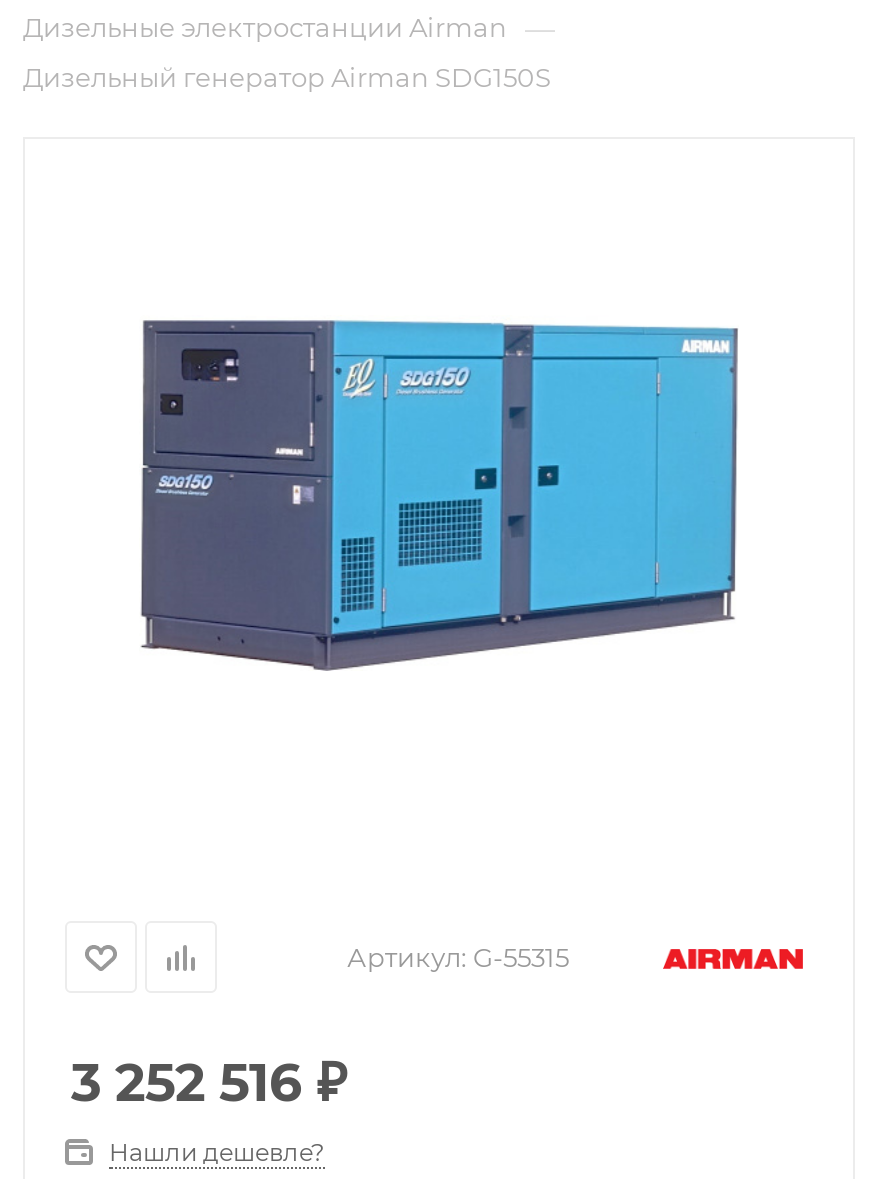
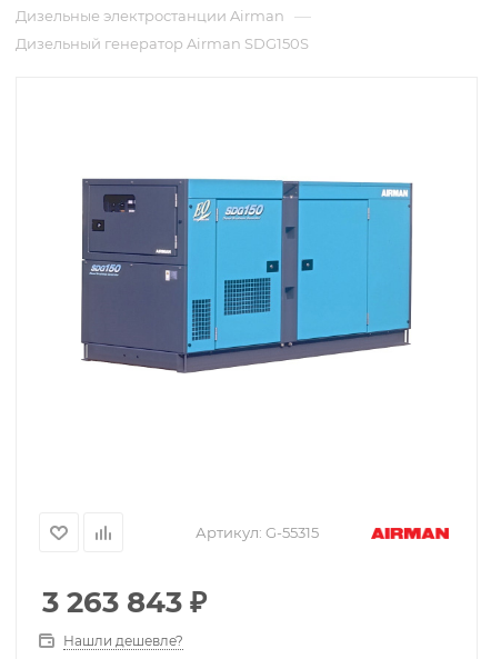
- 3 252 516 ₽
+ 3 263 843 ₽
